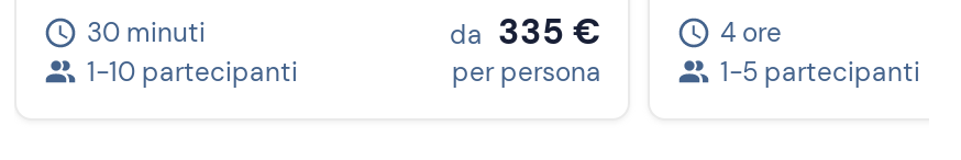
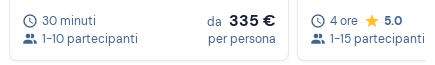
- 1-5 partecipanti
+ 5.0
+ 1-15 partecipanti
